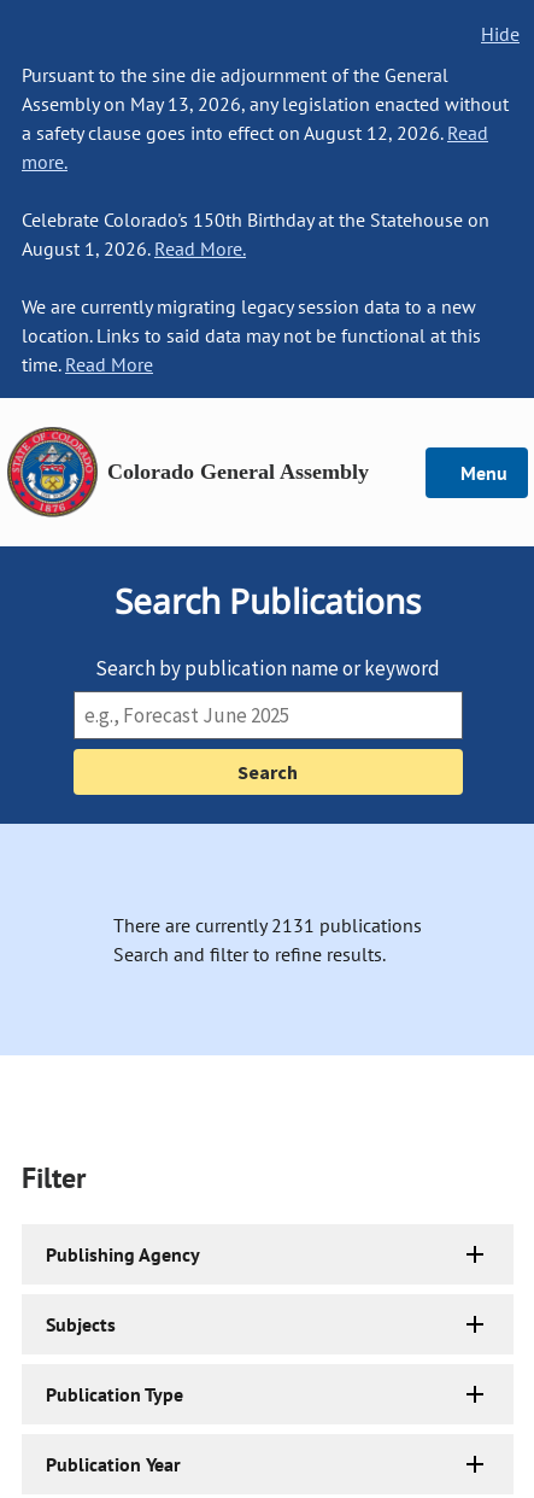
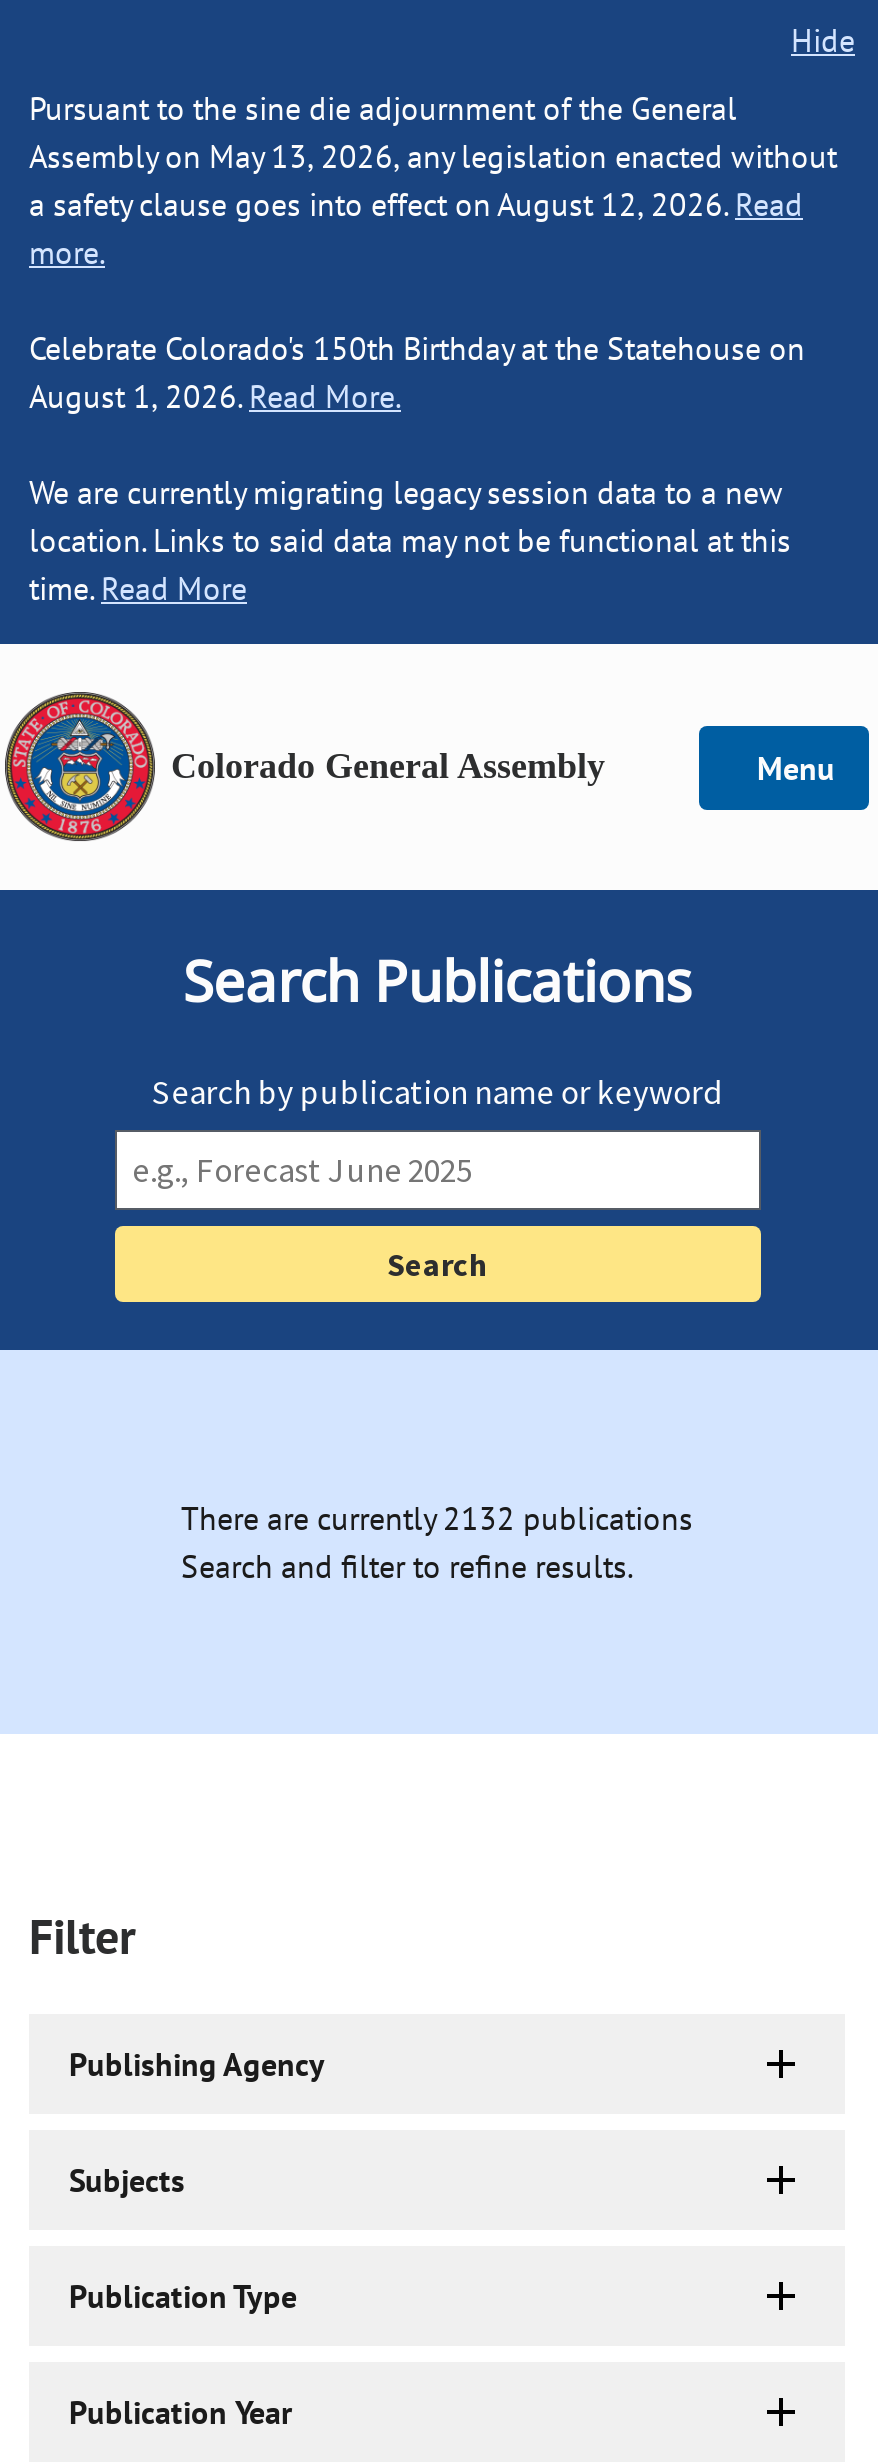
- There are currently 2131 publications
+ There are currently 2132 publications
